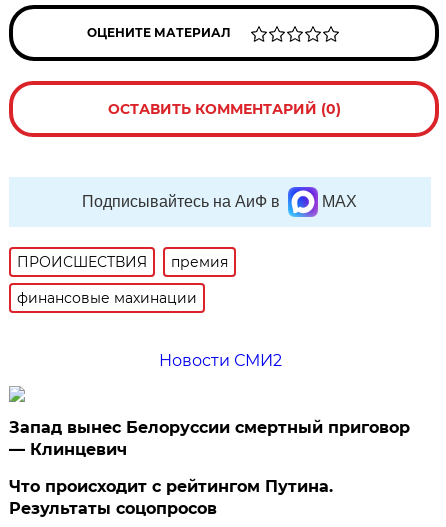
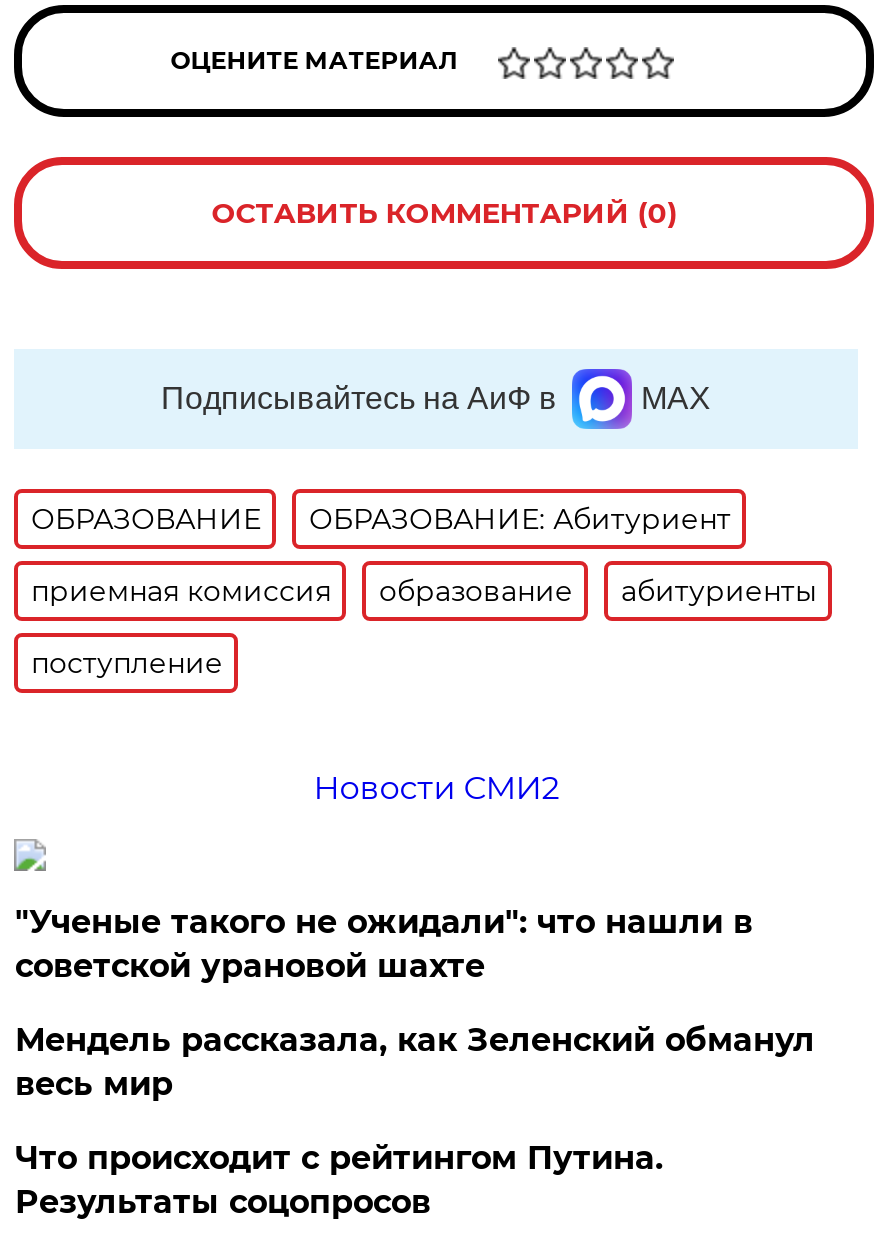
- ПРОИСШЕСТВИЯ
- премия
- финансовые махинации
+ ОБРАЗОВАНИЕ
+ ОБРАЗОВАНИЕ: Абитуриент
+ приемная комиссия
+ образование
+ абитуриенты
+ поступление

- Запад вынес Белоруссии смертный приговор
- — Клинцевич
+ "Ученые такого не ожидали": что нашли в
+ советской урановой шахте
+ Мендель рассказала, как Зеленский обманул
+ весь мир
